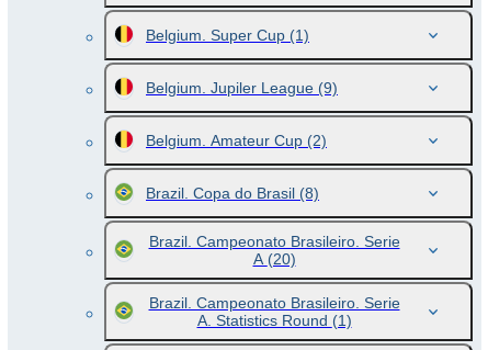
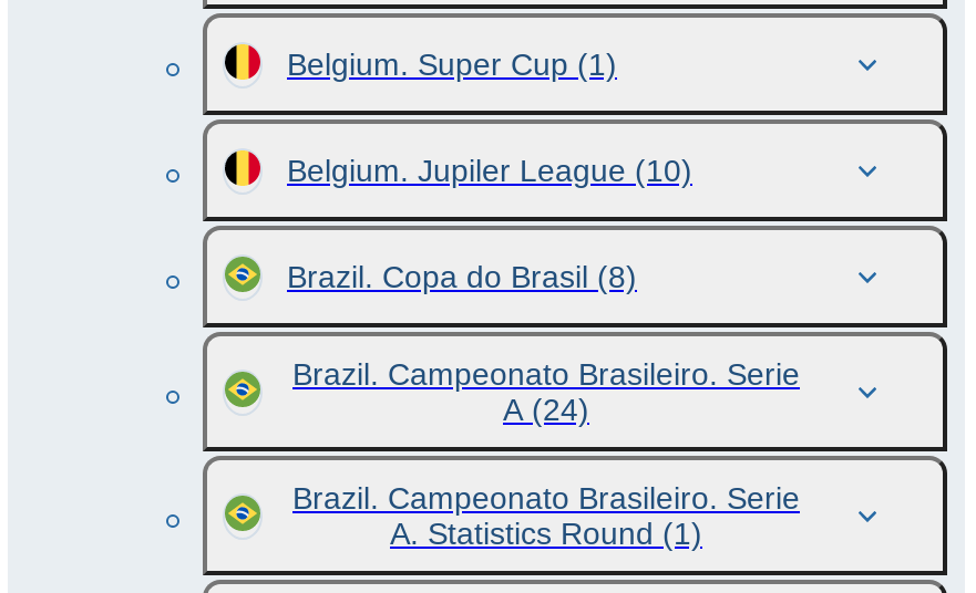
- Belgium. Jupiler League (9)
- Belgium. Amateur Cup (2)
+ Belgium. Jupiler League (10)

- A (20)
+ A (24)
